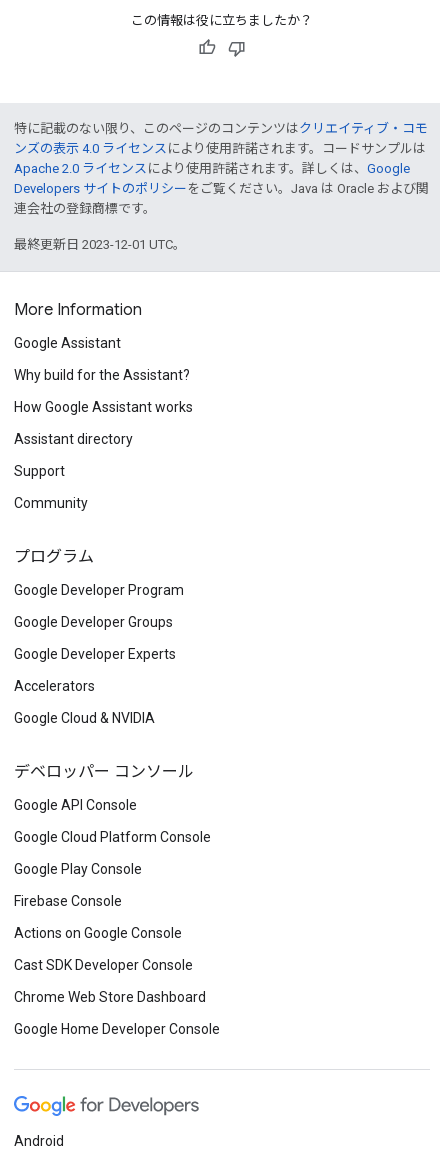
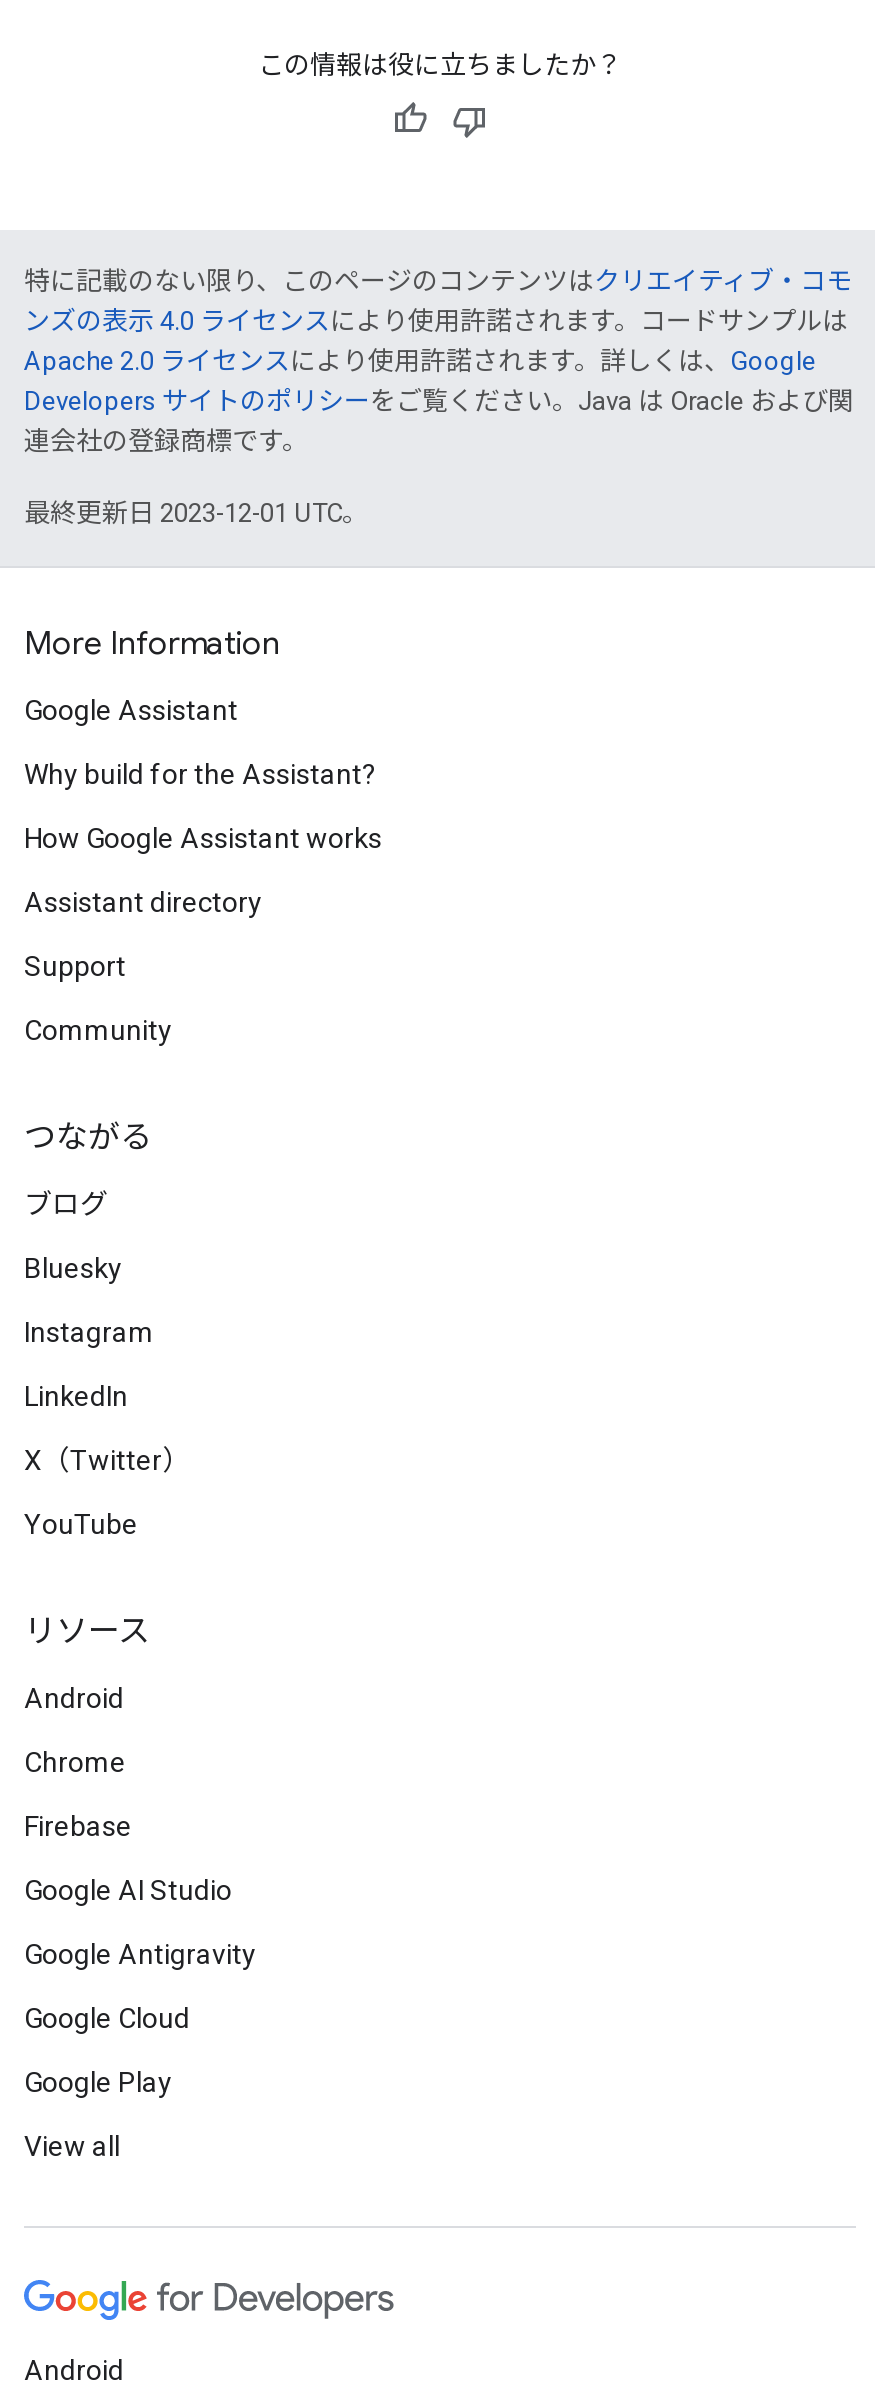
- プログラム
- Google Developer Program
- Google Developer Groups
- Google Developer Experts
- Accelerators
- Google Cloud & NVIDIA
- デベロッパー コンソール
- Google API Console
- Google Cloud Platform Console
- Google Play Console
- Firebase Console
- Actions on Google Console
- Cast SDK Developer Console
- Chrome Web Store Dashboard
- Google Home Developer Console
+ つながる
+ ブログ
+ Bluesky
+ Instagram
+ LinkedIn
+ X（Twitter）
+ YouTube
+ リソース
+ Android
+ Chrome
+ Firebase
+ Google AI Studio
+ Google Antigravity
+ Google Cloud
+ Google Play
+ View all
